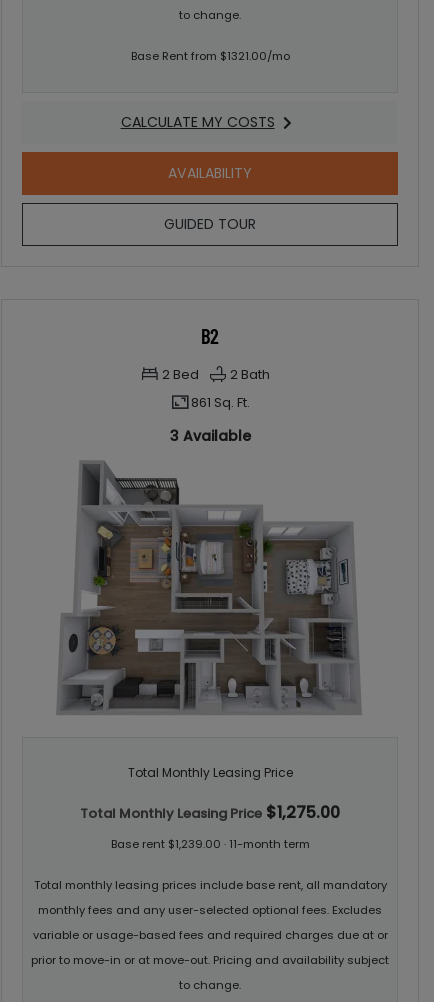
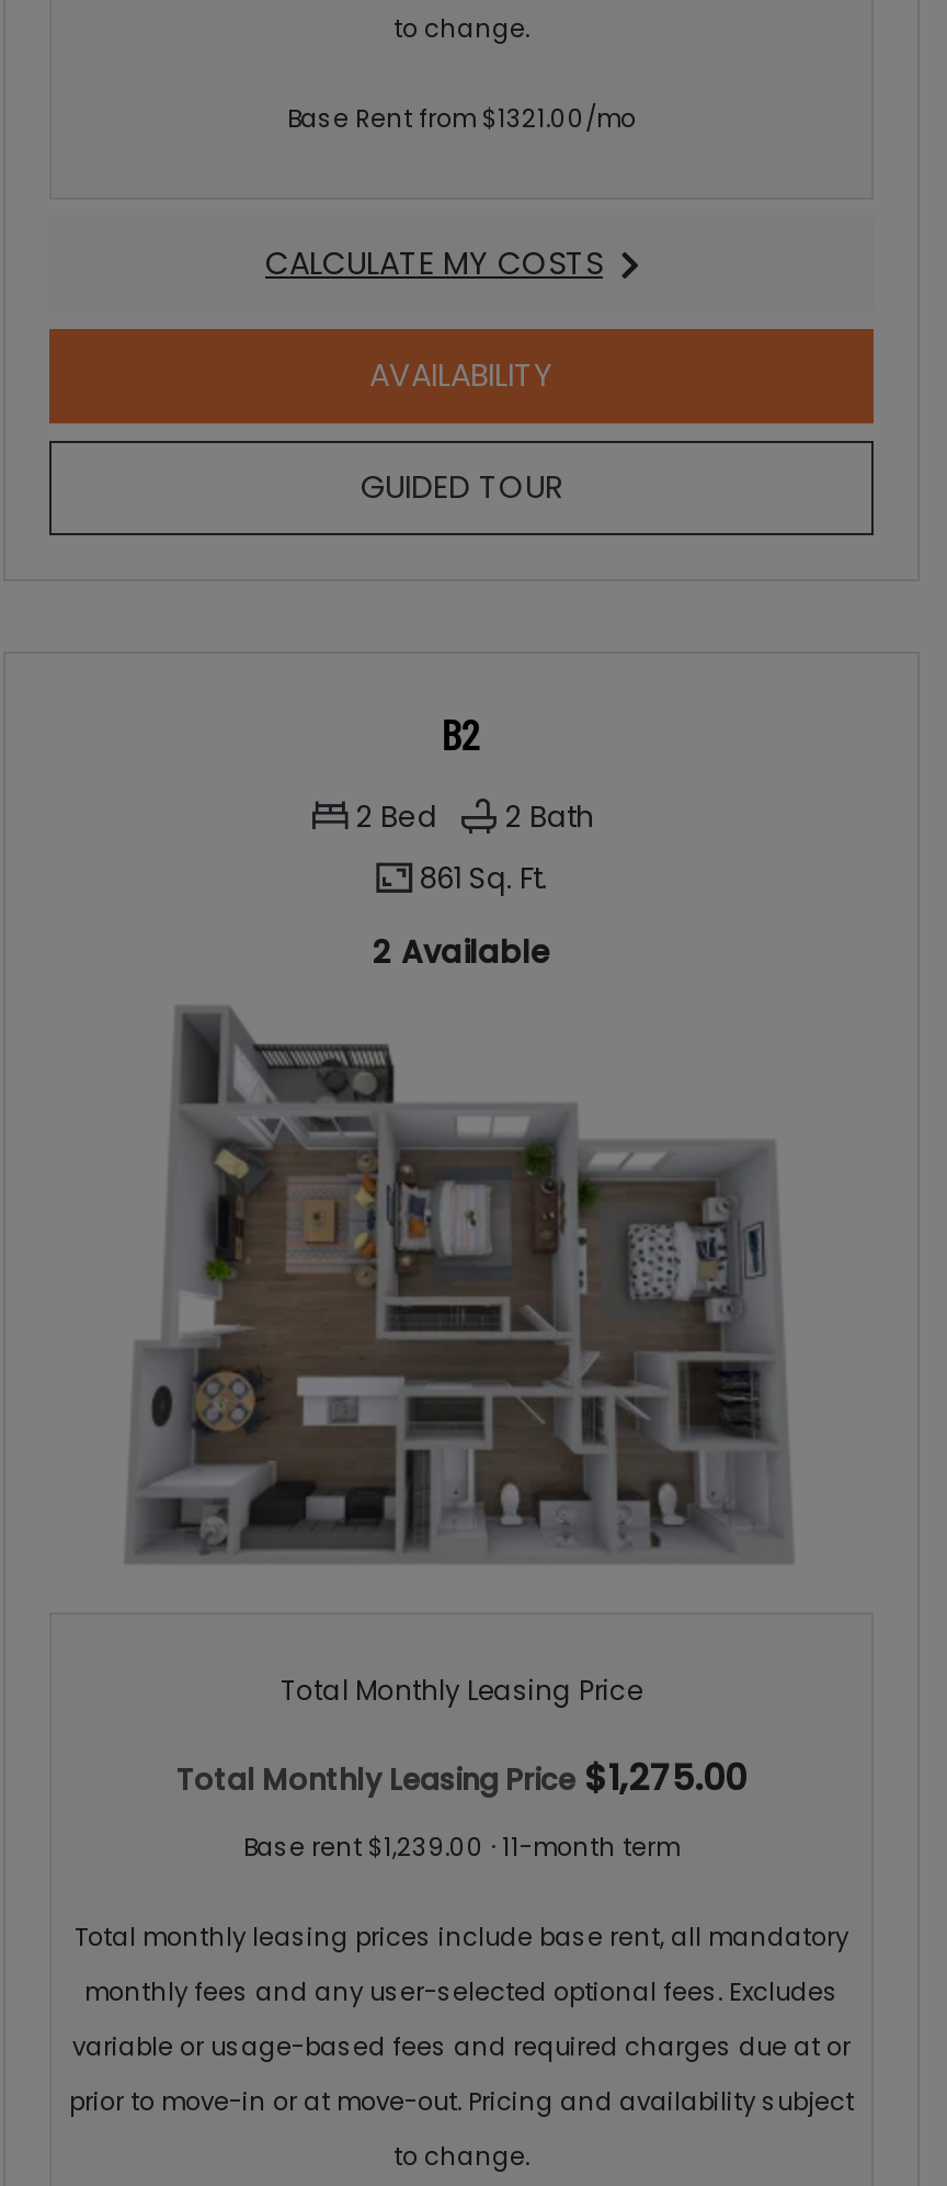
- 3 Available
+ 2 Available
